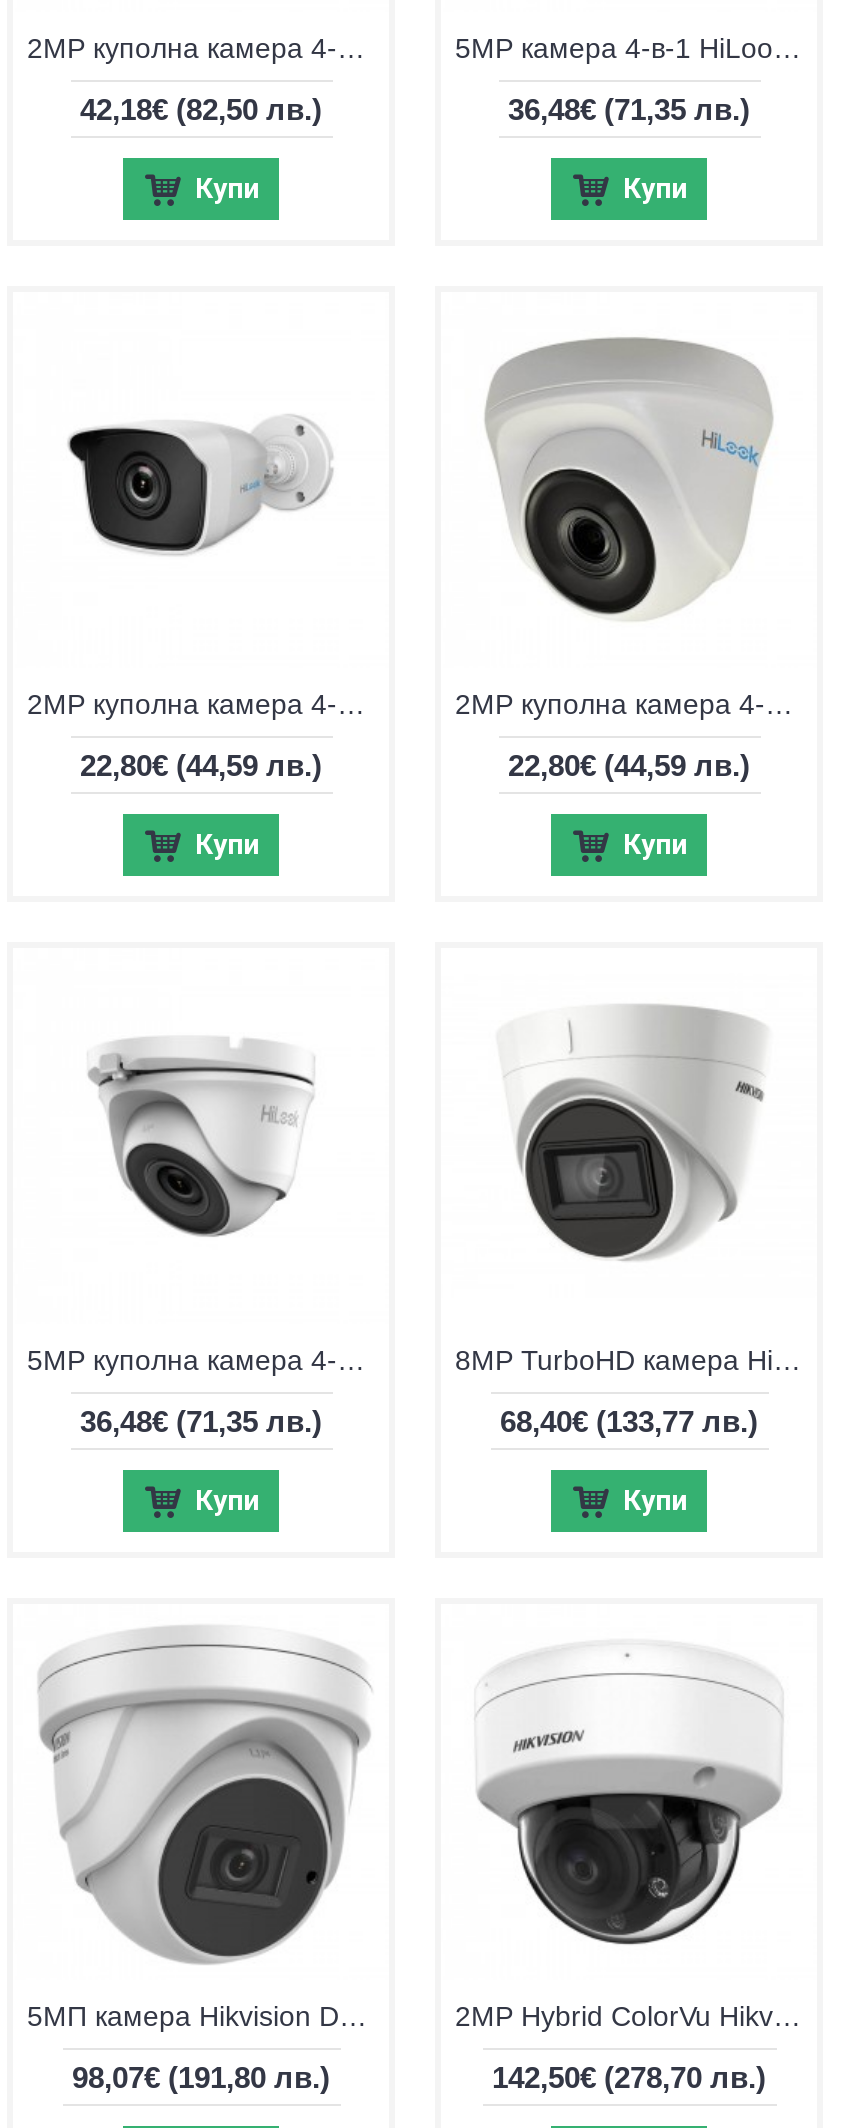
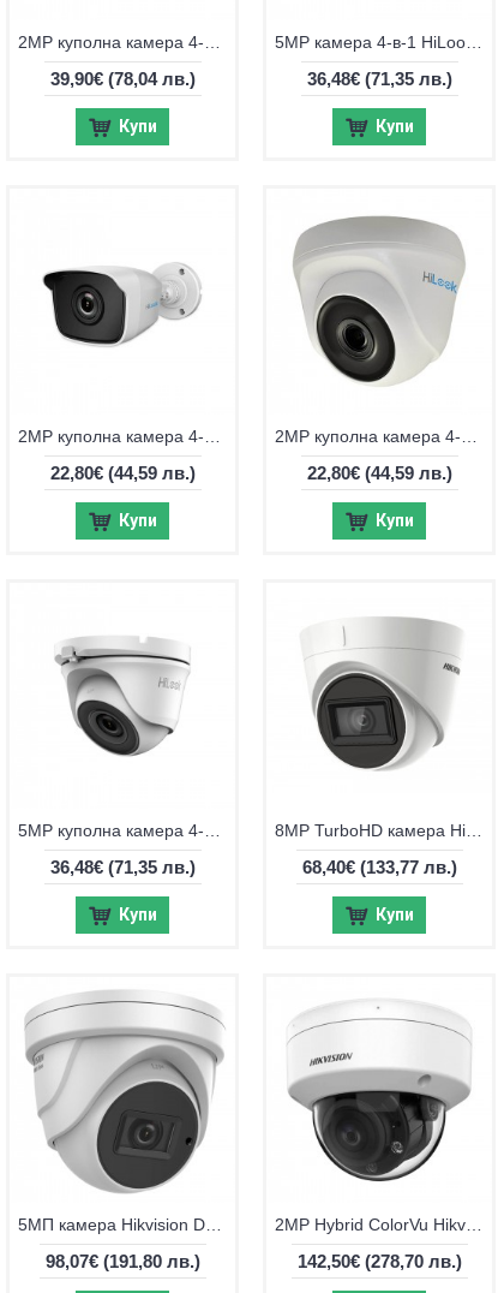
- 42,18€(82,50 лв.)
+ 39,90€(78,04 лв.)
